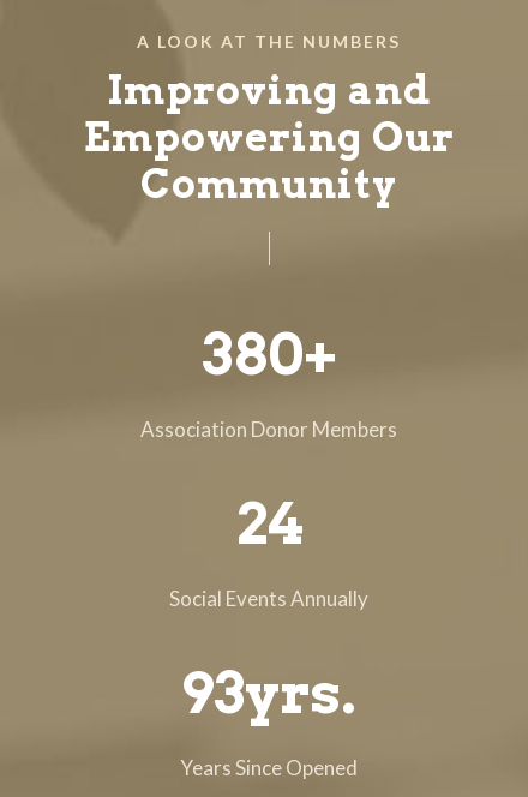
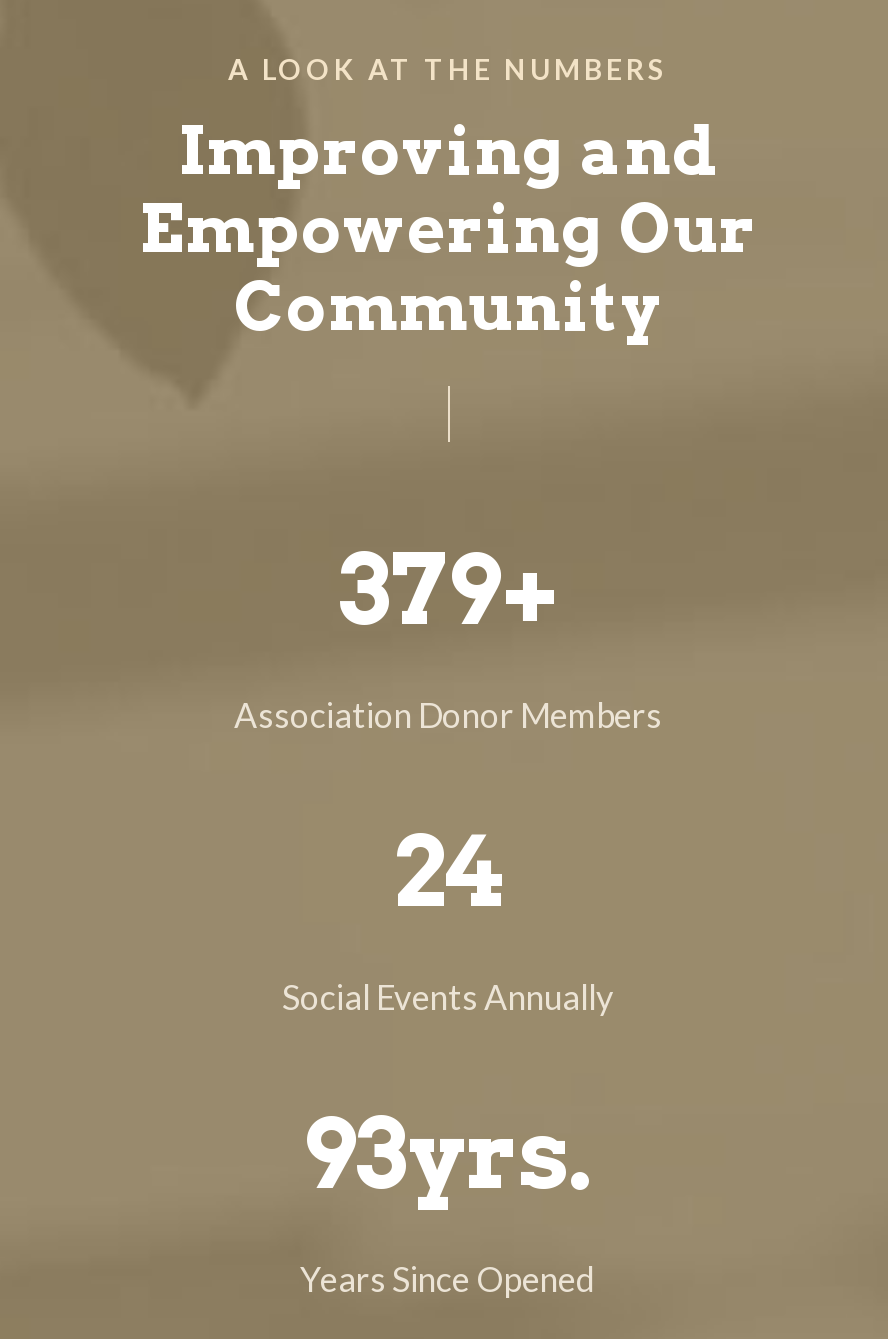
- 380+
+ 379+
